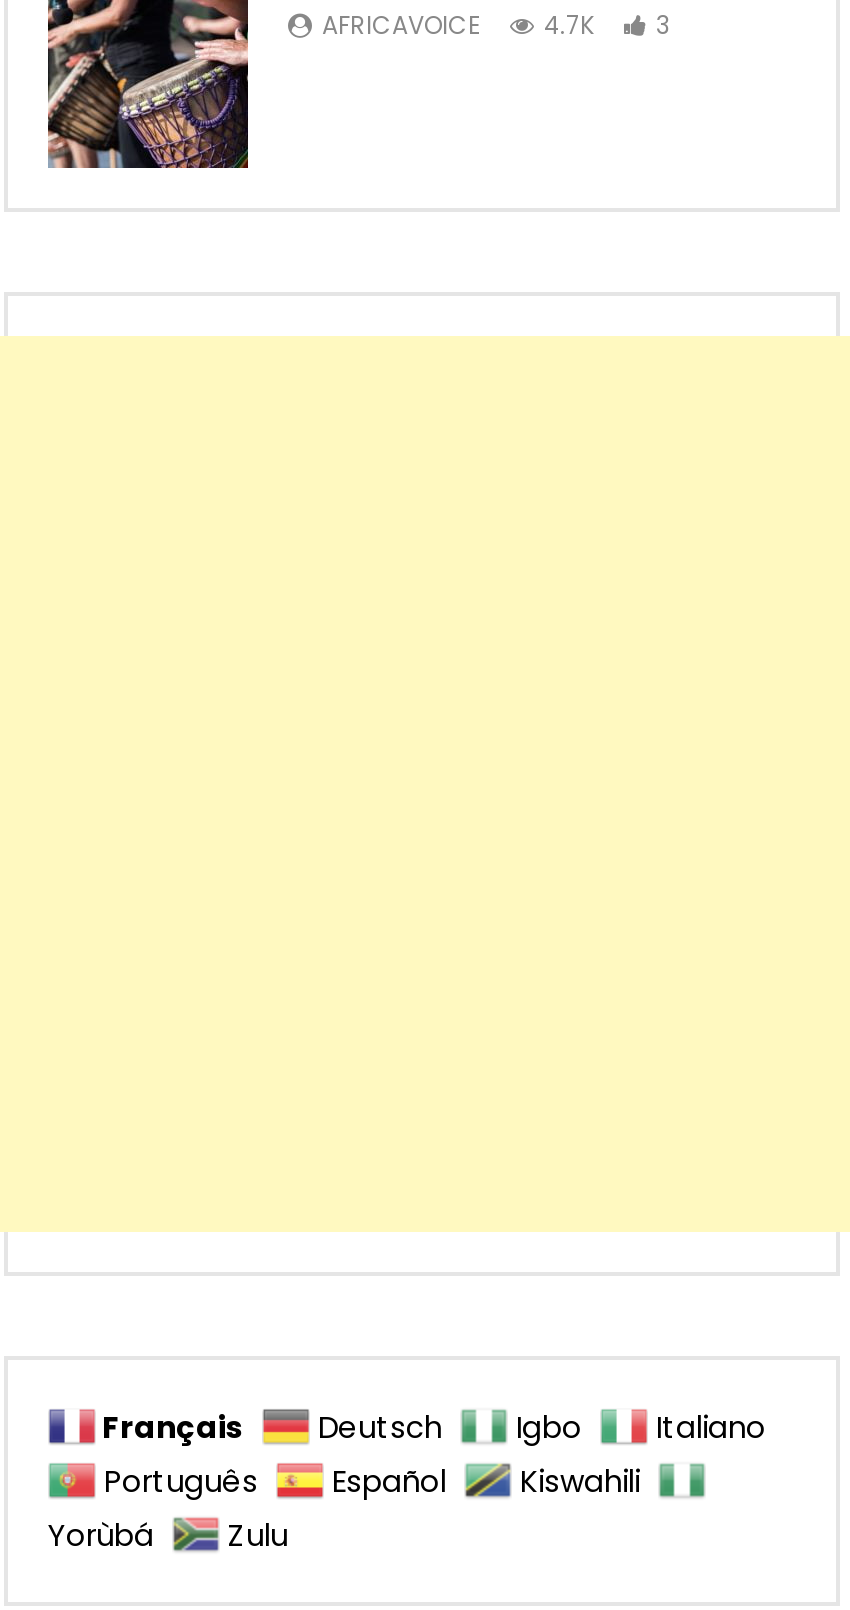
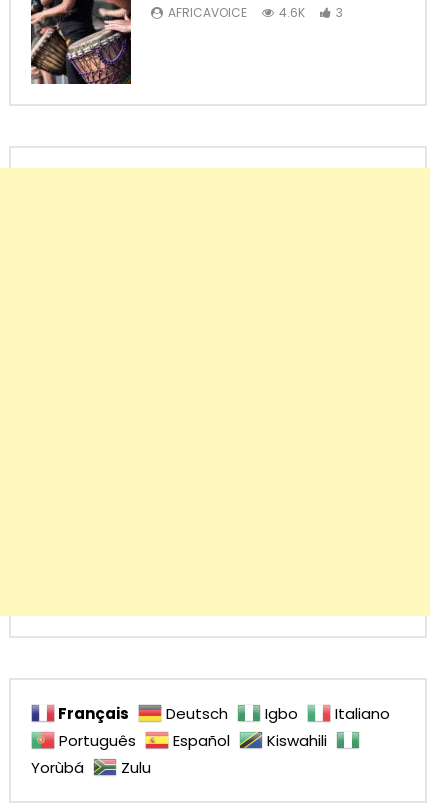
- AFRICAVOICE 4.7K 3
+ AFRICAVOICE 4.6K 3
